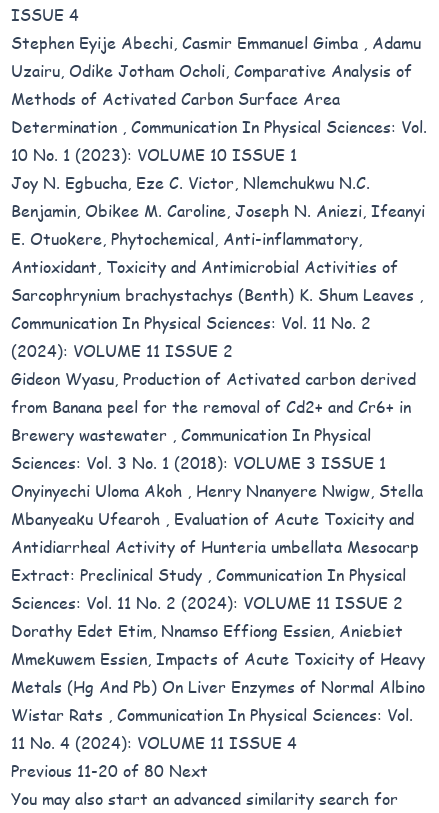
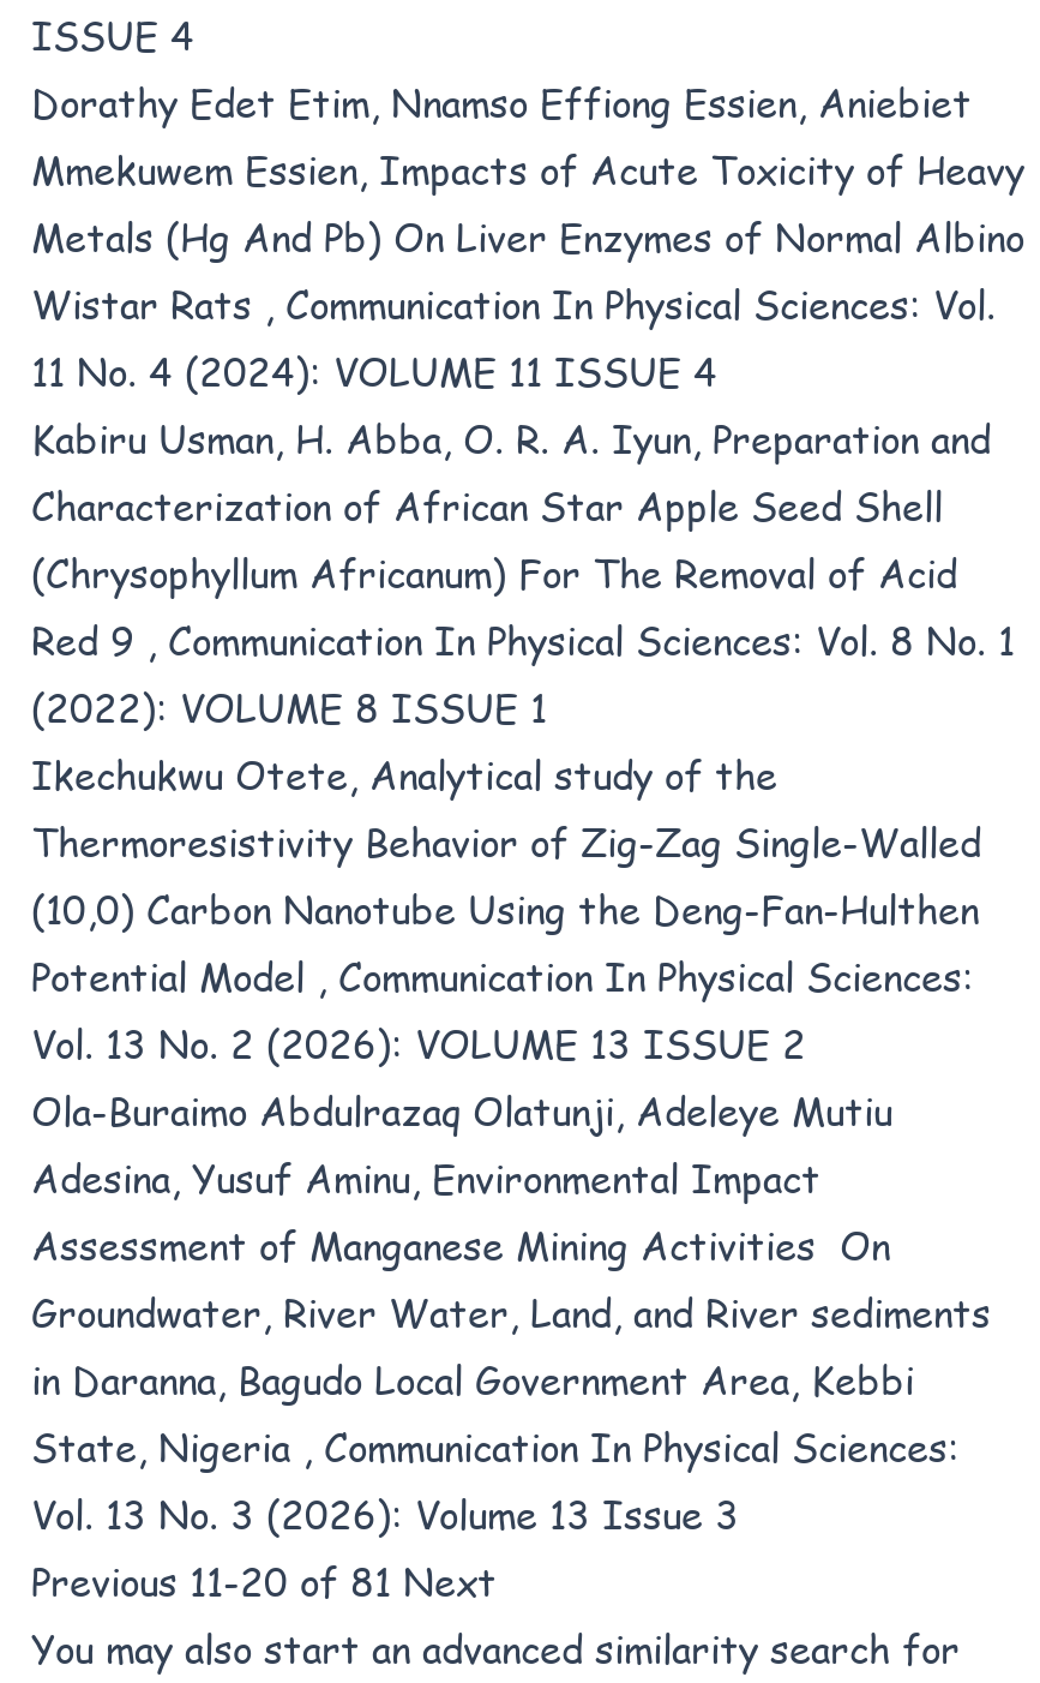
- Stephen Eyije Abechi, Casmir Emmanuel Gimba , Adamu
- Uzairu, Odike Jotham Ocholi, Comparative Analysis of
- Methods of Activated Carbon Surface Area
- Determination, Communication In Physical Sciences: Vol.
- 10 No. 1 (2023): VOLUME 10 ISSUE 1
- Joy N. Egbucha, Eze C. Victor, Nlemchukwu N.C.
- Benjamin, Obikee M. Caroline, Joseph N. Aniezi, Ifeanyi
- E. Otuokere, Phytochemical, Anti-inflammatory,
- Antioxidant, Toxicity and Antimicrobial Activities of
- Sarcophrynium brachystachys (Benth) K. Shum Leaves,
- Communication In Physical Sciences: Vol. 11 No. 2
- (2024): VOLUME 11 ISSUE 2
- Gideon Wyasu, Production of Activated carbon derived
- from Banana peel for the removal of Cd2+ and Cr6+ in
- Brewery wastewater, Communication In Physical
- Sciences: Vol. 3 No. 1 (2018): VOLUME 3 ISSUE 1
- Onyinyechi Uloma Akoh , Henry Nnanyere Nwigw, Stella
- Mbanyeaku Ufearoh , Evaluation of Acute Toxicity and
- Antidiarrheal Activity of Hunteria umbellata Mesocarp
- Extract: Preclinical Study, Communication In Physical
- Sciences: Vol. 11 No. 2 (2024): VOLUME 11 ISSUE 2

moved up: Dorathy Edet Etim, Nnamso Effiong Essien, Aniebiet | Mmekuwem Essien, Impacts of Acute Toxicity of Heavy | Metals (Hg And Pb) On Liver Enzymes of Normal Albino | Wistar Rats, Communication In Physical Sciences: Vol. | 11 No. 4 (2024): VOLUME 11 ISSUE 4

- Previous 11-20 of 80 Next
+ Kabiru Usman, H. Abba, O. R. A. Iyun, Preparation and
+ Characterization of African Star Apple Seed Shell
+ (Chrysophyllum Africanum) For The Removal of Acid
+ Red 9, Communication In Physical Sciences: Vol. 8 No. 1
+ (2022): VOLUME 8 ISSUE 1
+ Ikechukwu Otete, Analytical study of the
+ Thermoresistivity Behavior of Zig-Zag Single-Walled
+ (10,0) Carbon Nanotube Using the Deng-Fan-Hulthen
+ Potential Model, Communication In Physical Sciences:
+ Vol. 13 No. 2 (2026): VOLUME 13 ISSUE 2
+ Ola-Buraimo Abdulrazaq Olatunji, Adeleye Mutiu
+ Adesina, Yusuf Aminu, Environmental Impact
+ Assessment of Manganese Mining Activities On
+ Groundwater, River Water, Land, and River sediments
+ in Daranna, Bagudo Local Government Area, Kebbi
+ State, Nigeria, Communication In Physical Sciences:
+ Vol. 13 No. 3 (2026): Volume 13 Issue 3
+ Previous 11-20 of 81 Next
